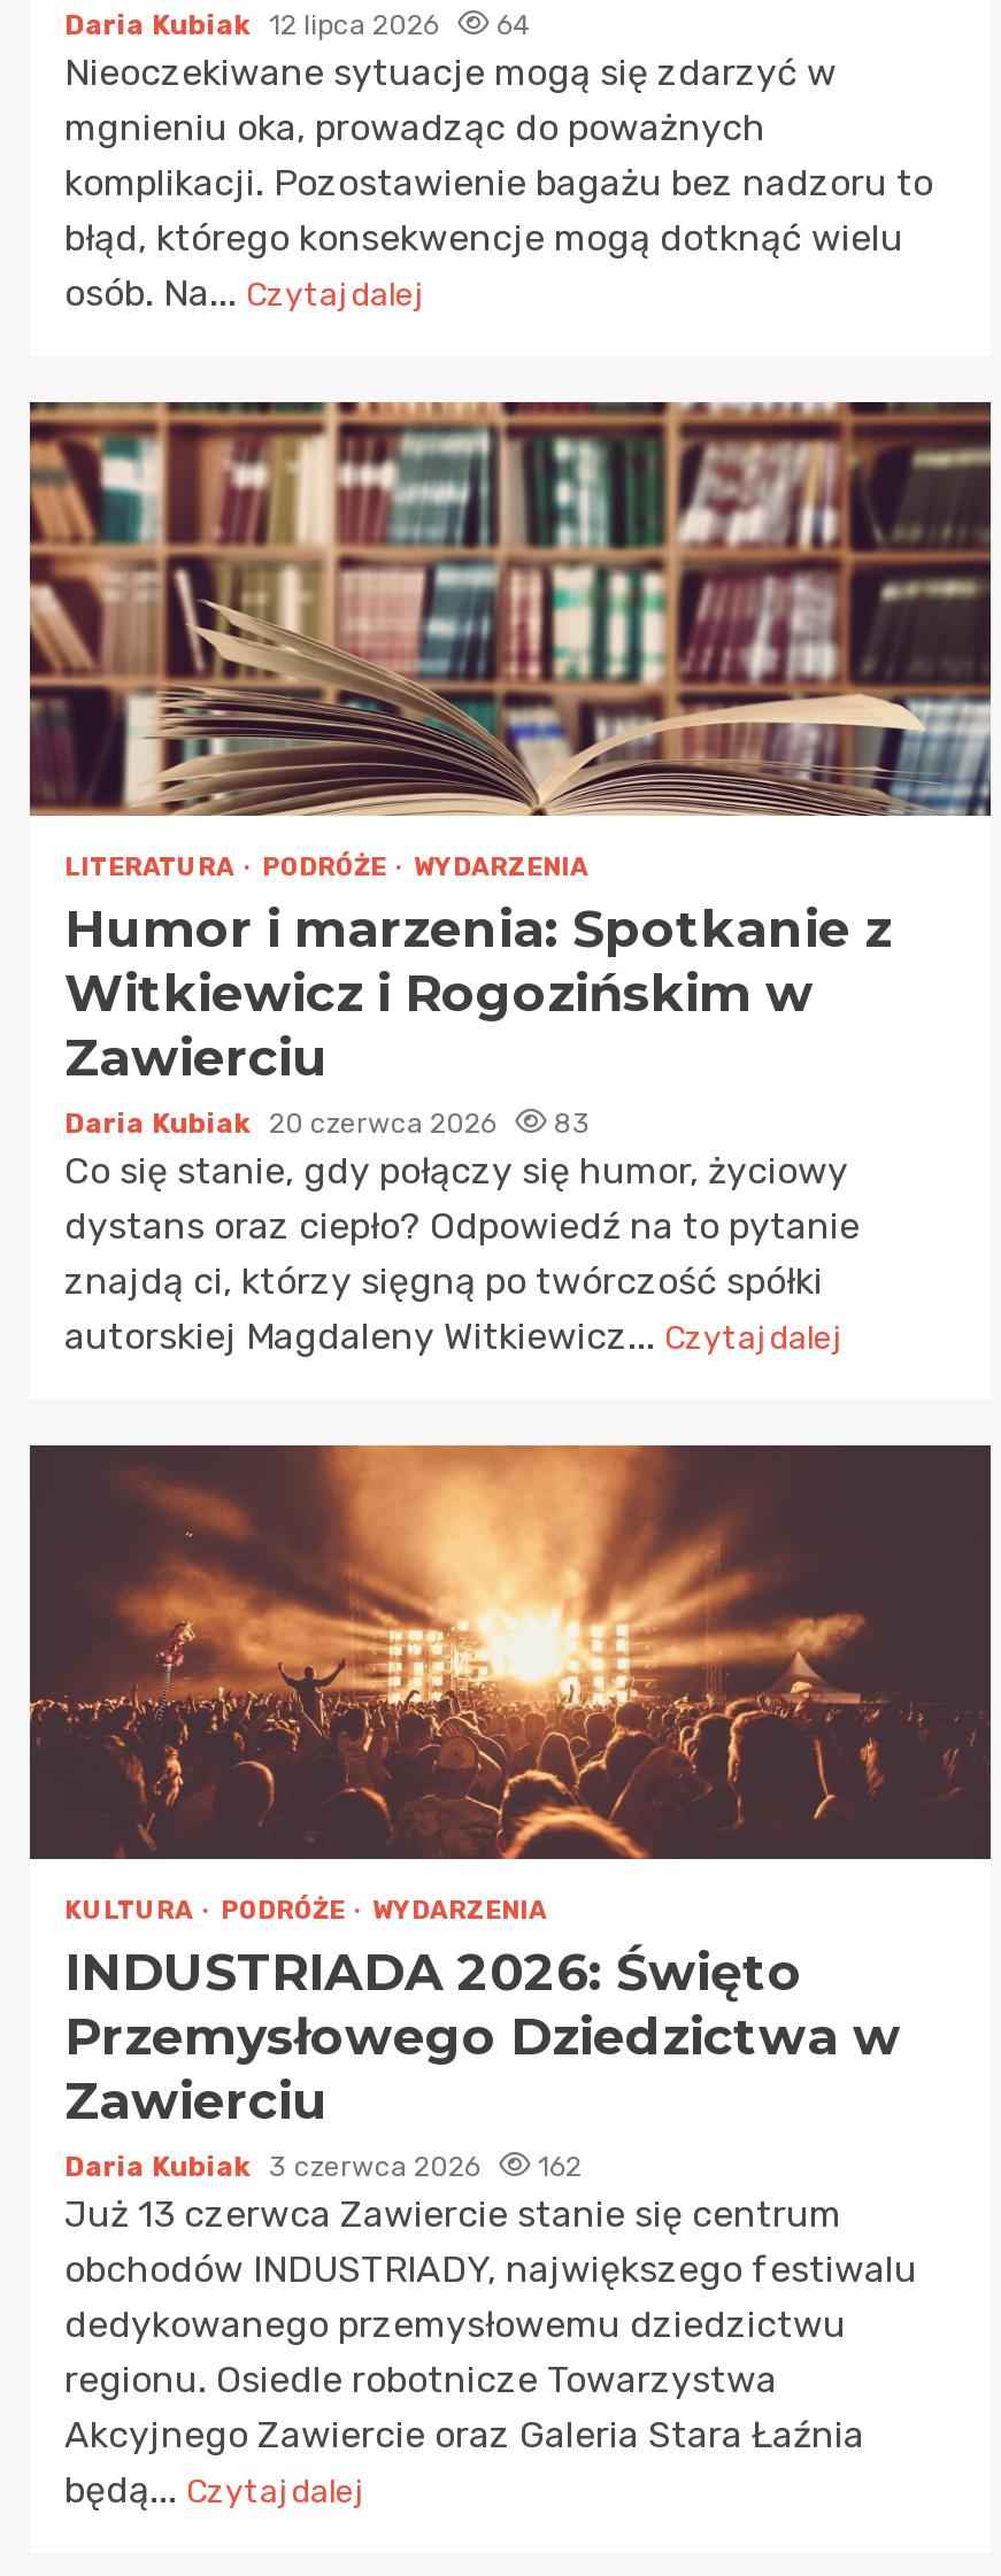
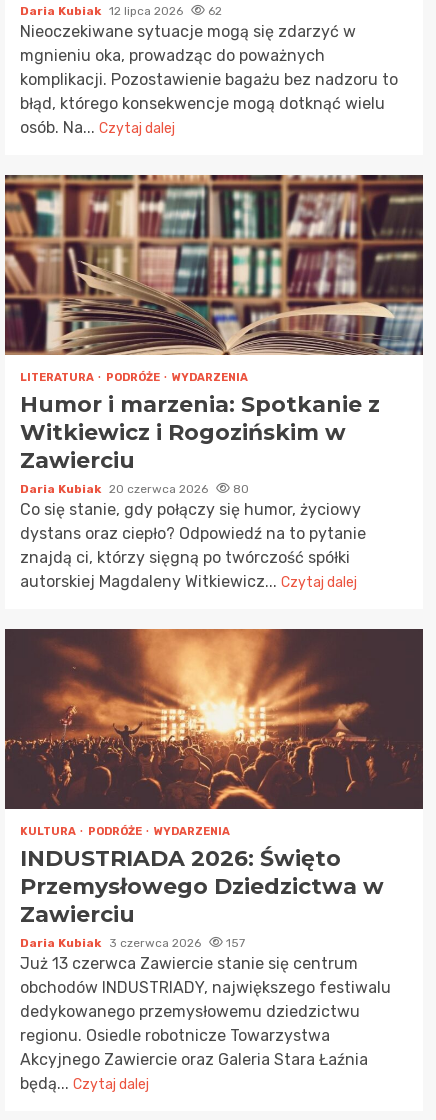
- Daria Kubiak 12 lipca 2026 64
+ Daria Kubiak 12 lipca 2026 62

- Daria Kubiak 20 czerwca 2026 83
+ Daria Kubiak 20 czerwca 2026 80

- Daria Kubiak 3 czerwca 2026 162
+ Daria Kubiak 3 czerwca 2026 157
